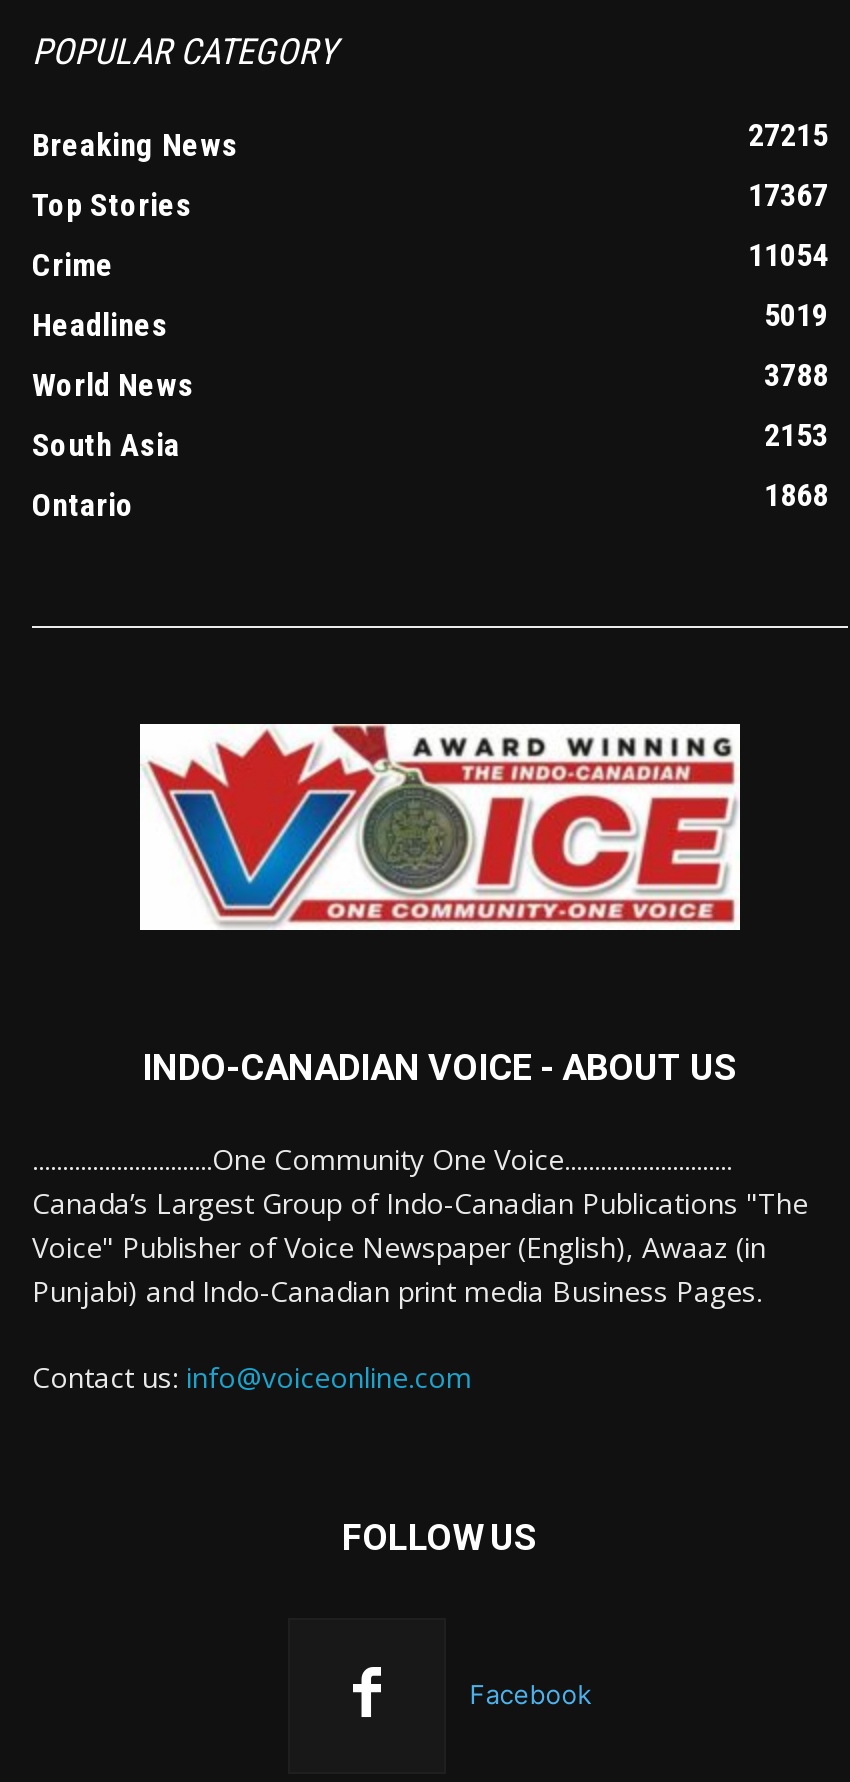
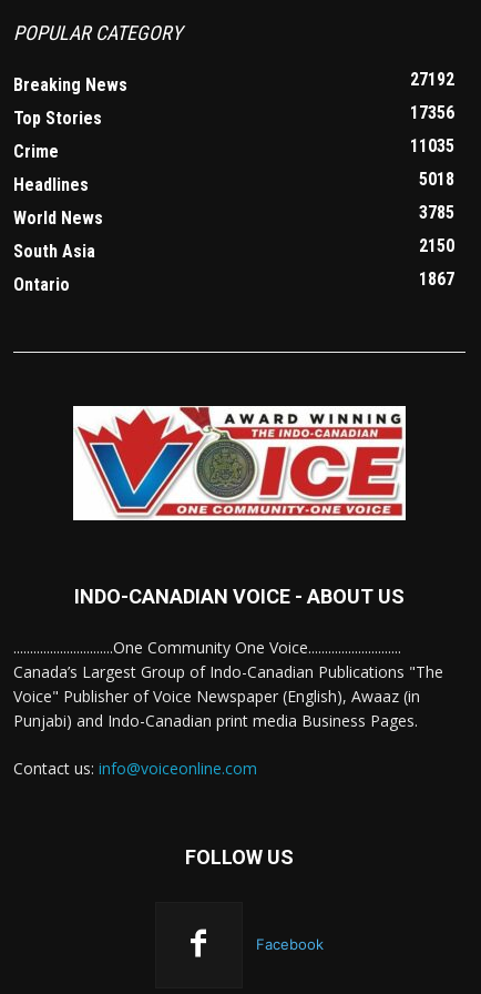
- 27215
+ 27192

- 17367
+ 17356

- 11054
+ 11035

- 5019
+ 5018

- 3788
+ 3785

- 2153
+ 2150

- 1868
+ 1867
